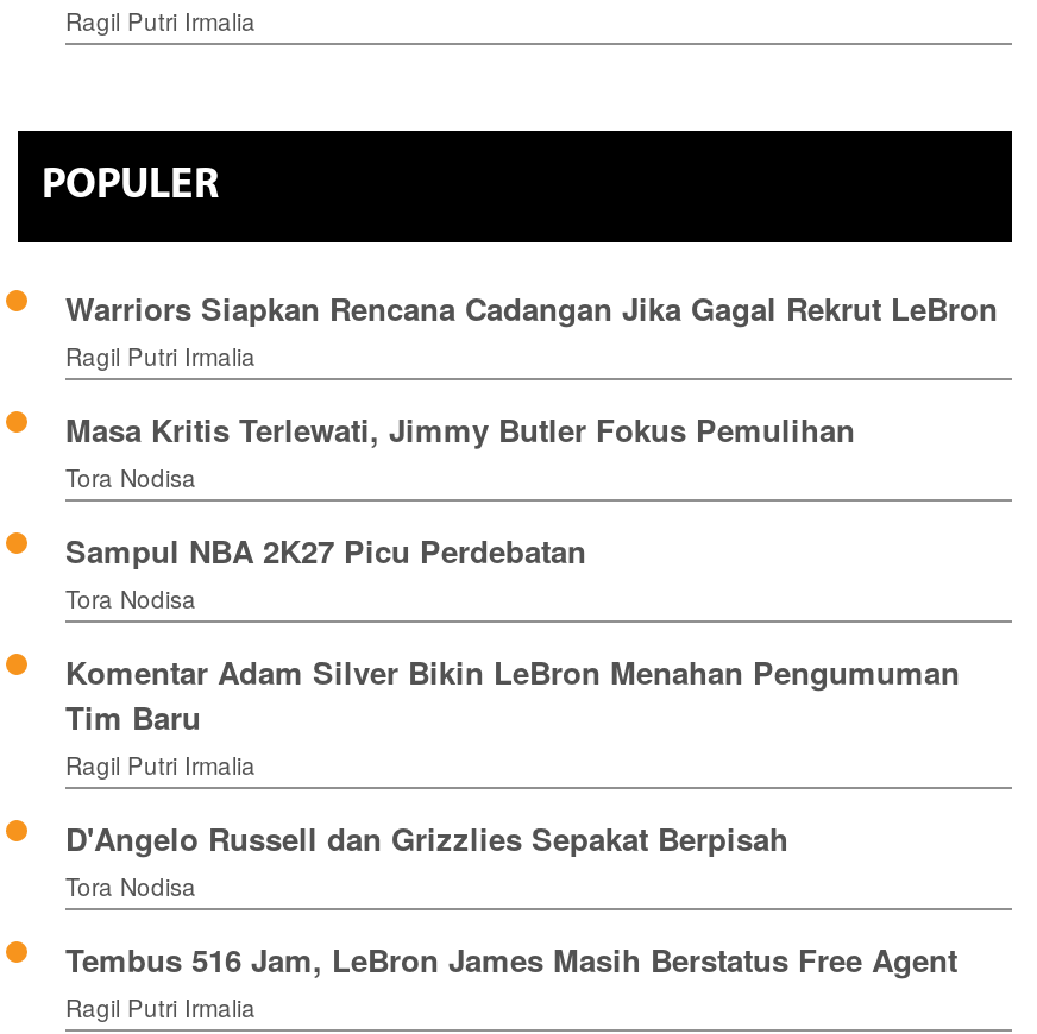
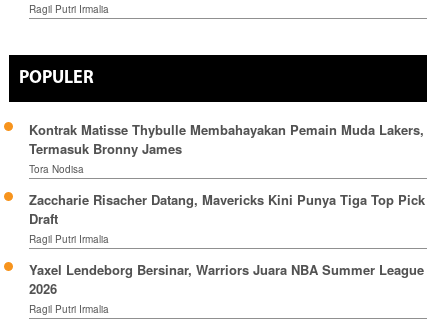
- Warriors Siapkan Rencana Cadangan Jika Gagal Rekrut LeBron
- Ragil Putri Irmalia
- Masa Kritis Terlewati, Jimmy Butler Fokus Pemulihan
+ Kontrak Matisse Thybulle Membahayakan Pemain Muda Lakers,
+ Termasuk Bronny James

- Sampul NBA 2K27 Picu Perdebatan
- Tora Nodisa
- Komentar Adam Silver Bikin LeBron Menahan Pengumuman
- Tim Baru
+ Zaccharie Risacher Datang, Mavericks Kini Punya Tiga Top Pick
+ Draft

- D'Angelo Russell dan Grizzlies Sepakat Berpisah
- Tora Nodisa
- Tembus 516 Jam, LeBron James Masih Berstatus Free Agent
+ Yaxel Lendeborg Bersinar, Warriors Juara NBA Summer League
+ 2026
